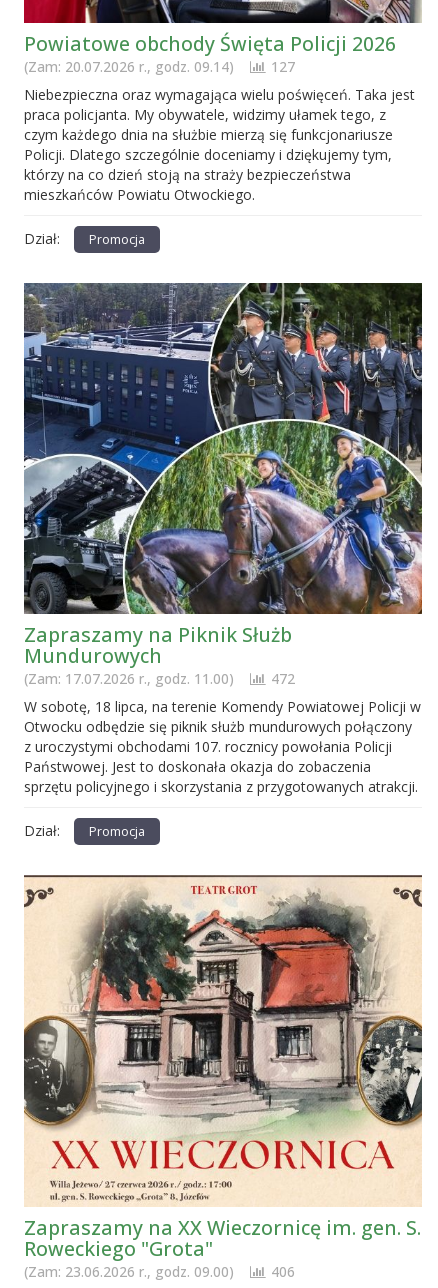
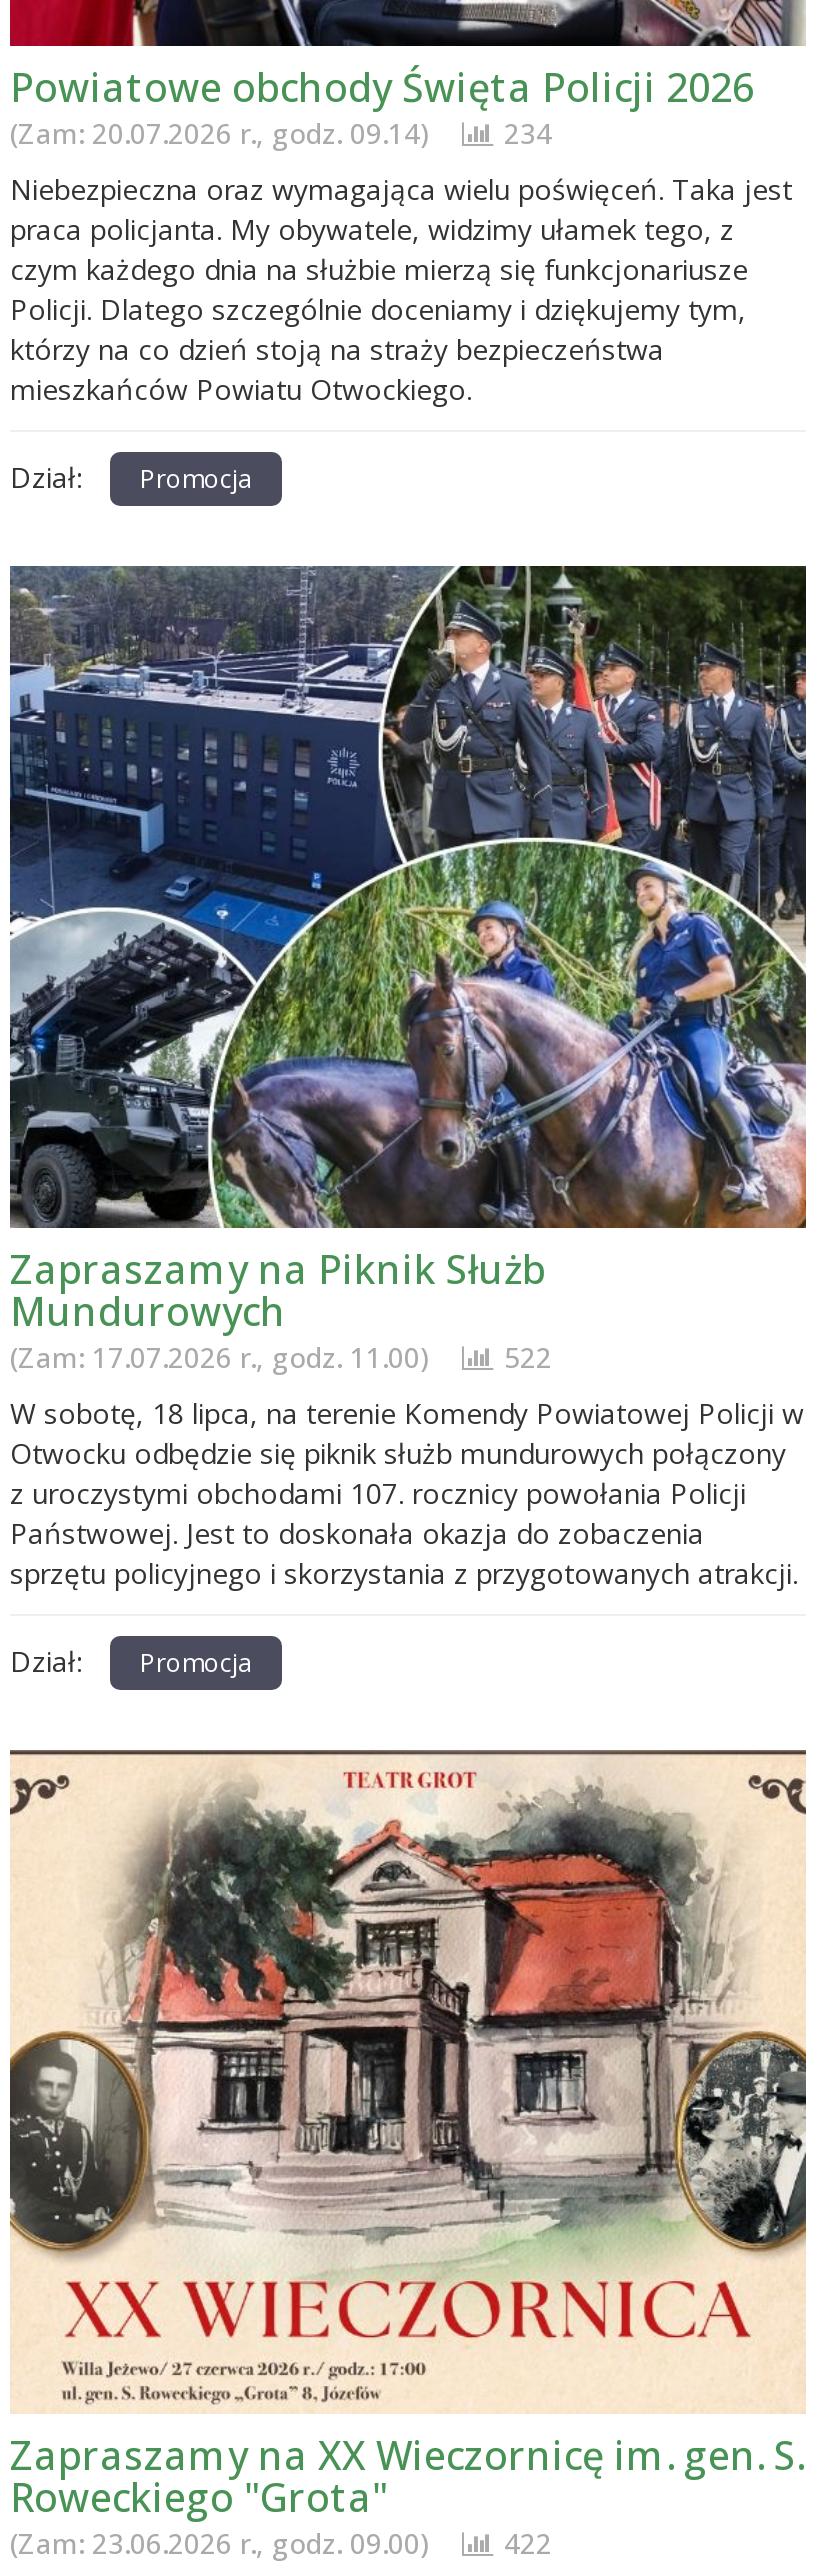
- (Zam: 20.07.2026 r., godz. 09.14) 127
+ (Zam: 20.07.2026 r., godz. 09.14) 234

- (Zam: 17.07.2026 r., godz. 11.00) 472
+ (Zam: 17.07.2026 r., godz. 11.00) 522

- (Zam: 23.06.2026 r., godz. 09.00) 406
+ (Zam: 23.06.2026 r., godz. 09.00) 422
